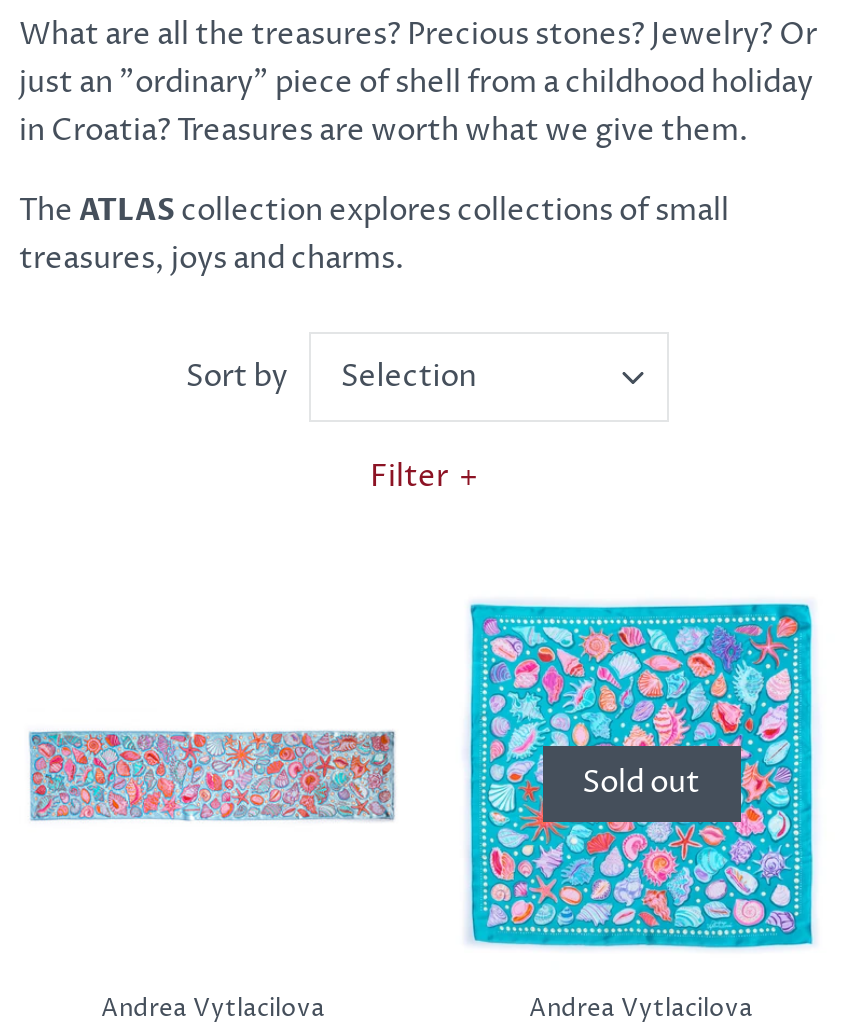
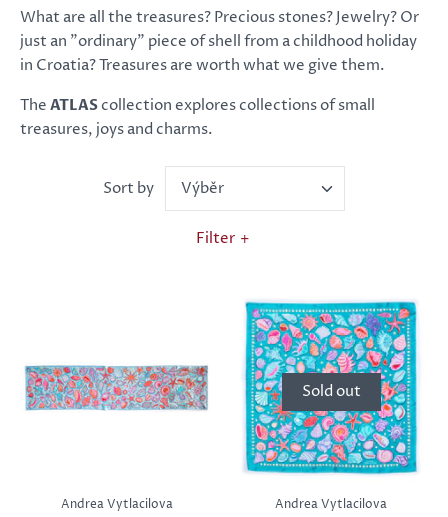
- Selection
+ Výběr
